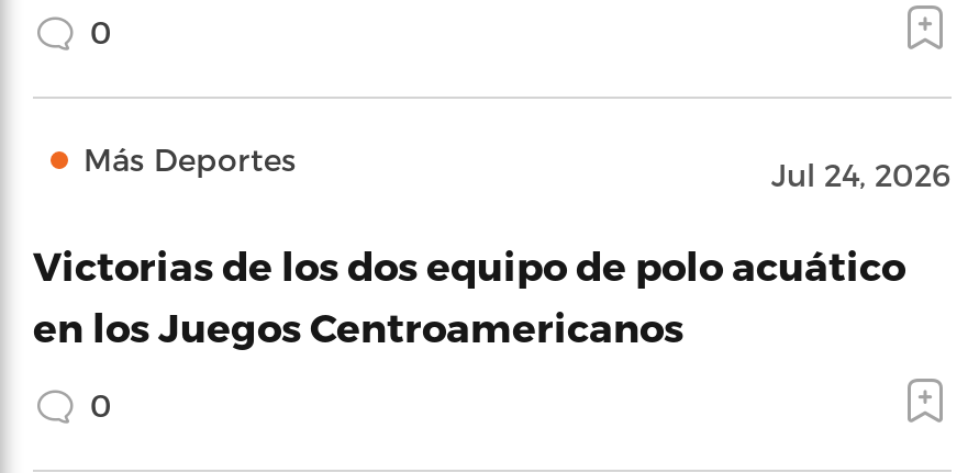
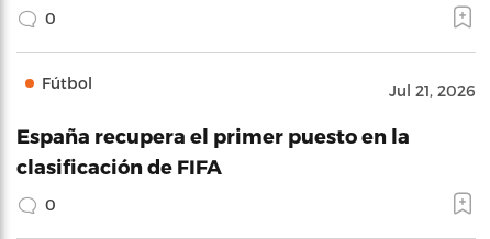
- Más Deportes
- Jul 24, 2026
+ Fútbol
+ Jul 21, 2026

- Victorias de los dos equipo de polo acuático
- en los Juegos Centroamericanos
+ España recupera el primer puesto en la
+ clasificación de FIFA
